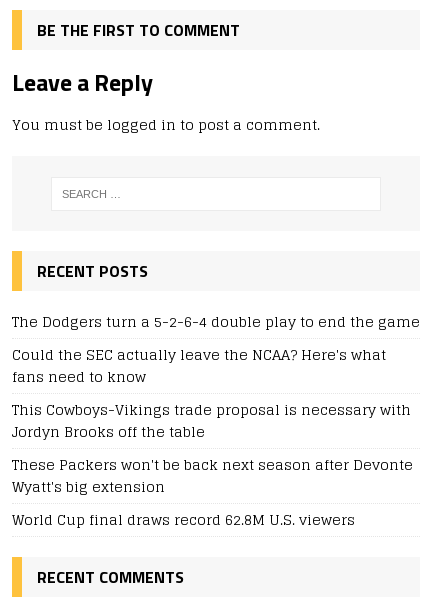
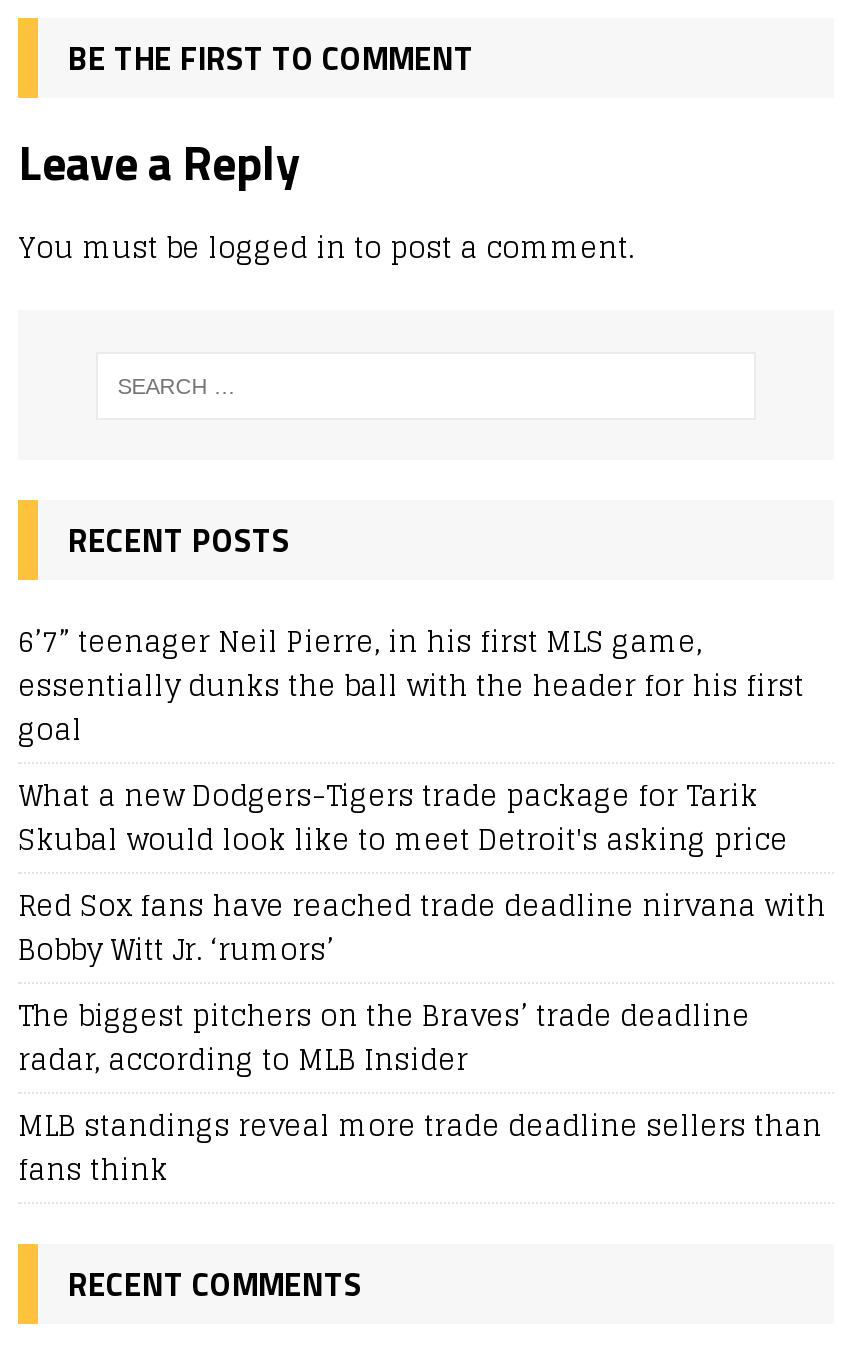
- The Dodgers turn a 5-2-6-4 double play to end the game
- Could the SEC actually leave the NCAA? Here's what
- fans need to know
- This Cowboys-Vikings trade proposal is necessary with
- Jordyn Brooks off the table
- These Packers won't be back next season after Devonte
- Wyatt's big extension
- World Cup final draws record 62.8M U.S. viewers
+ 6’7” teenager Neil Pierre, in his first MLS game,
+ essentially dunks the ball with the header for his first
+ goal
+ What a new Dodgers-Tigers trade package for Tarik
+ Skubal would look like to meet Detroit's asking price
+ Red Sox fans have reached trade deadline nirvana with
+ Bobby Witt Jr. ‘rumors’
+ The biggest pitchers on the Braves’ trade deadline
+ radar, according to MLB Insider
+ MLB standings reveal more trade deadline sellers than
+ fans think
